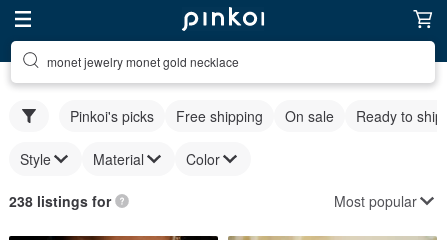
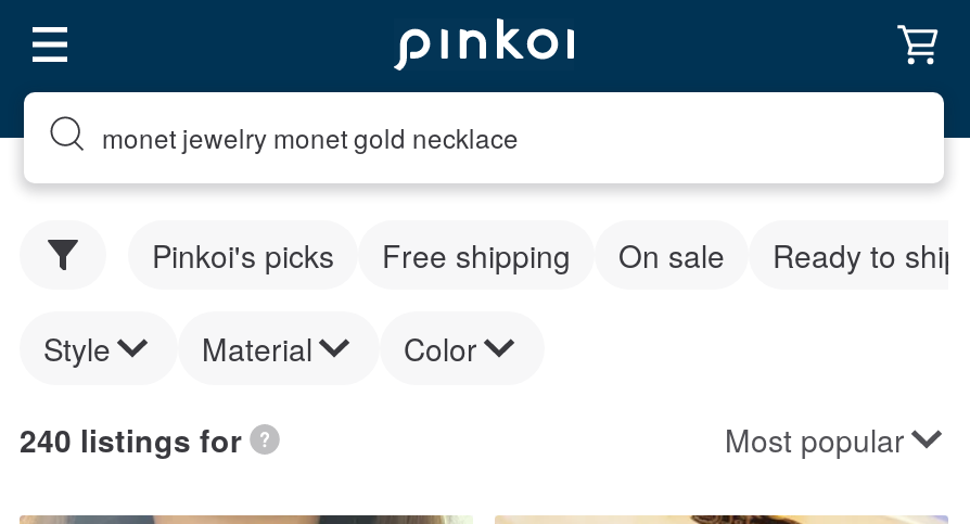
- 238 listings for
+ 240 listings for
